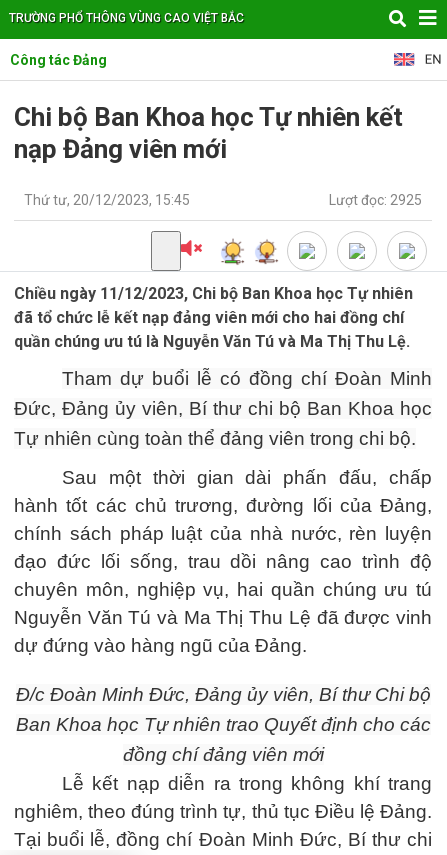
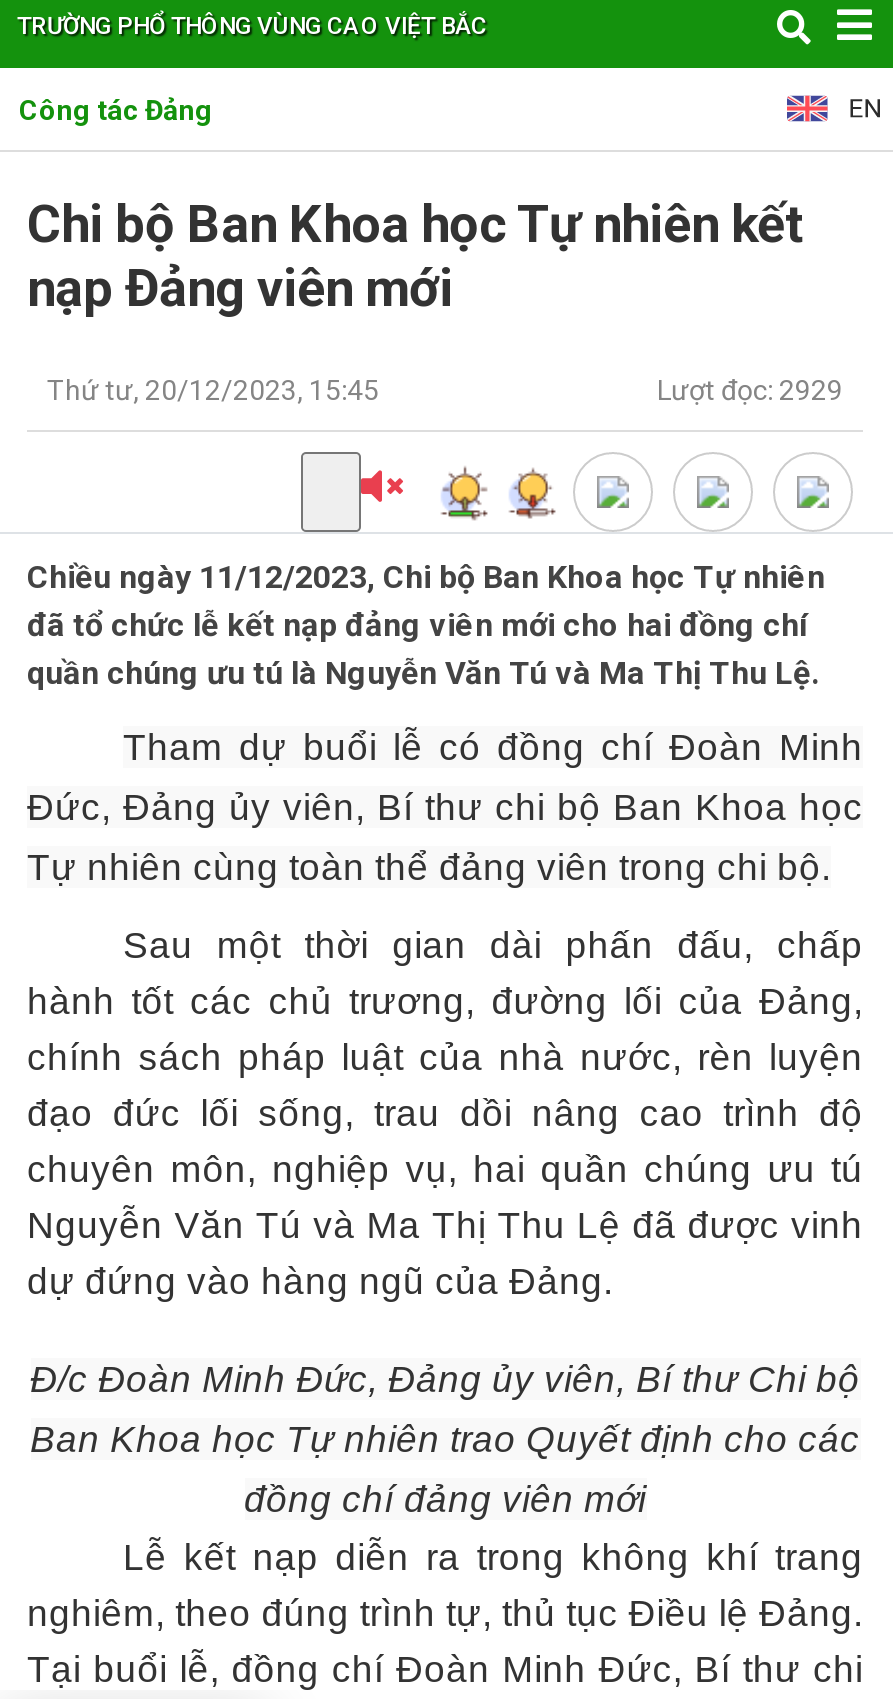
- Lượt đọc: 2925
+ Lượt đọc: 2929
